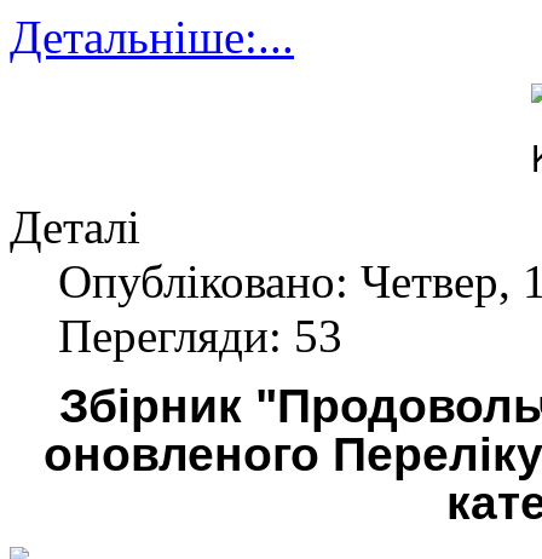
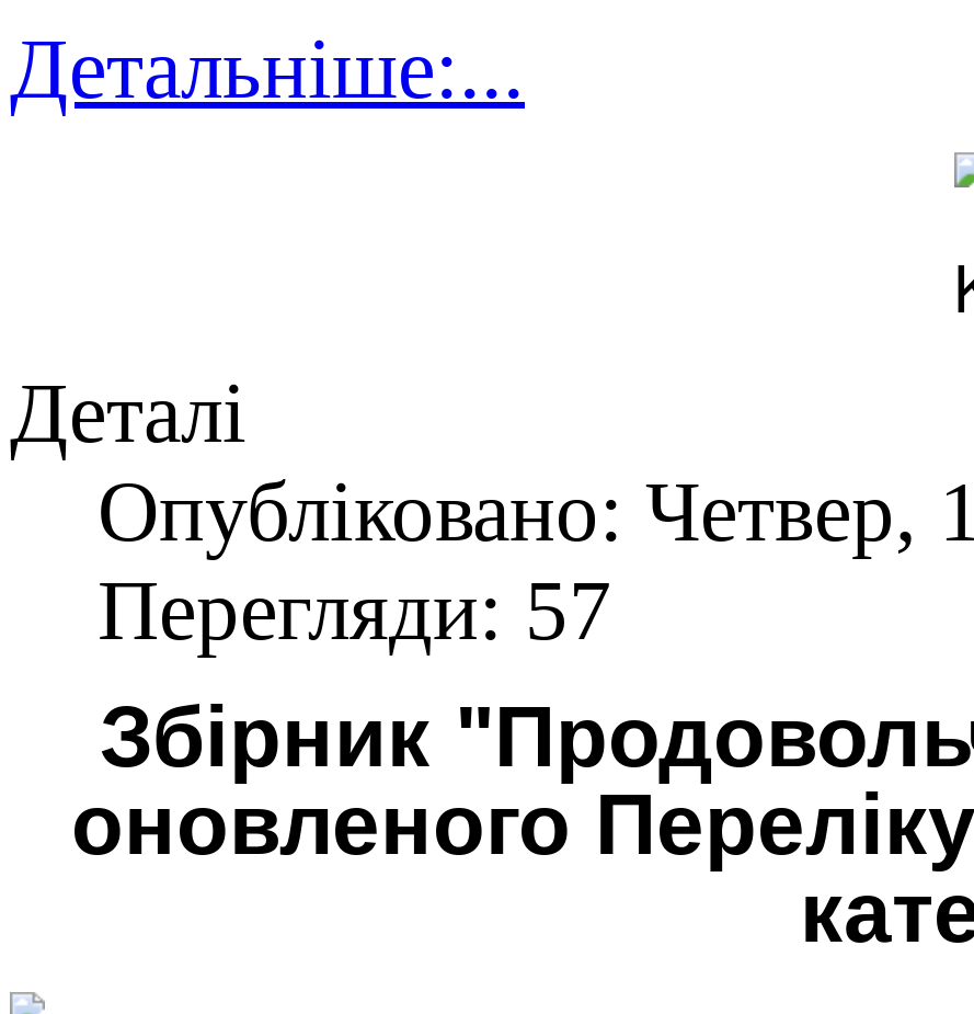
- Перегляди: 53
+ Перегляди: 57
